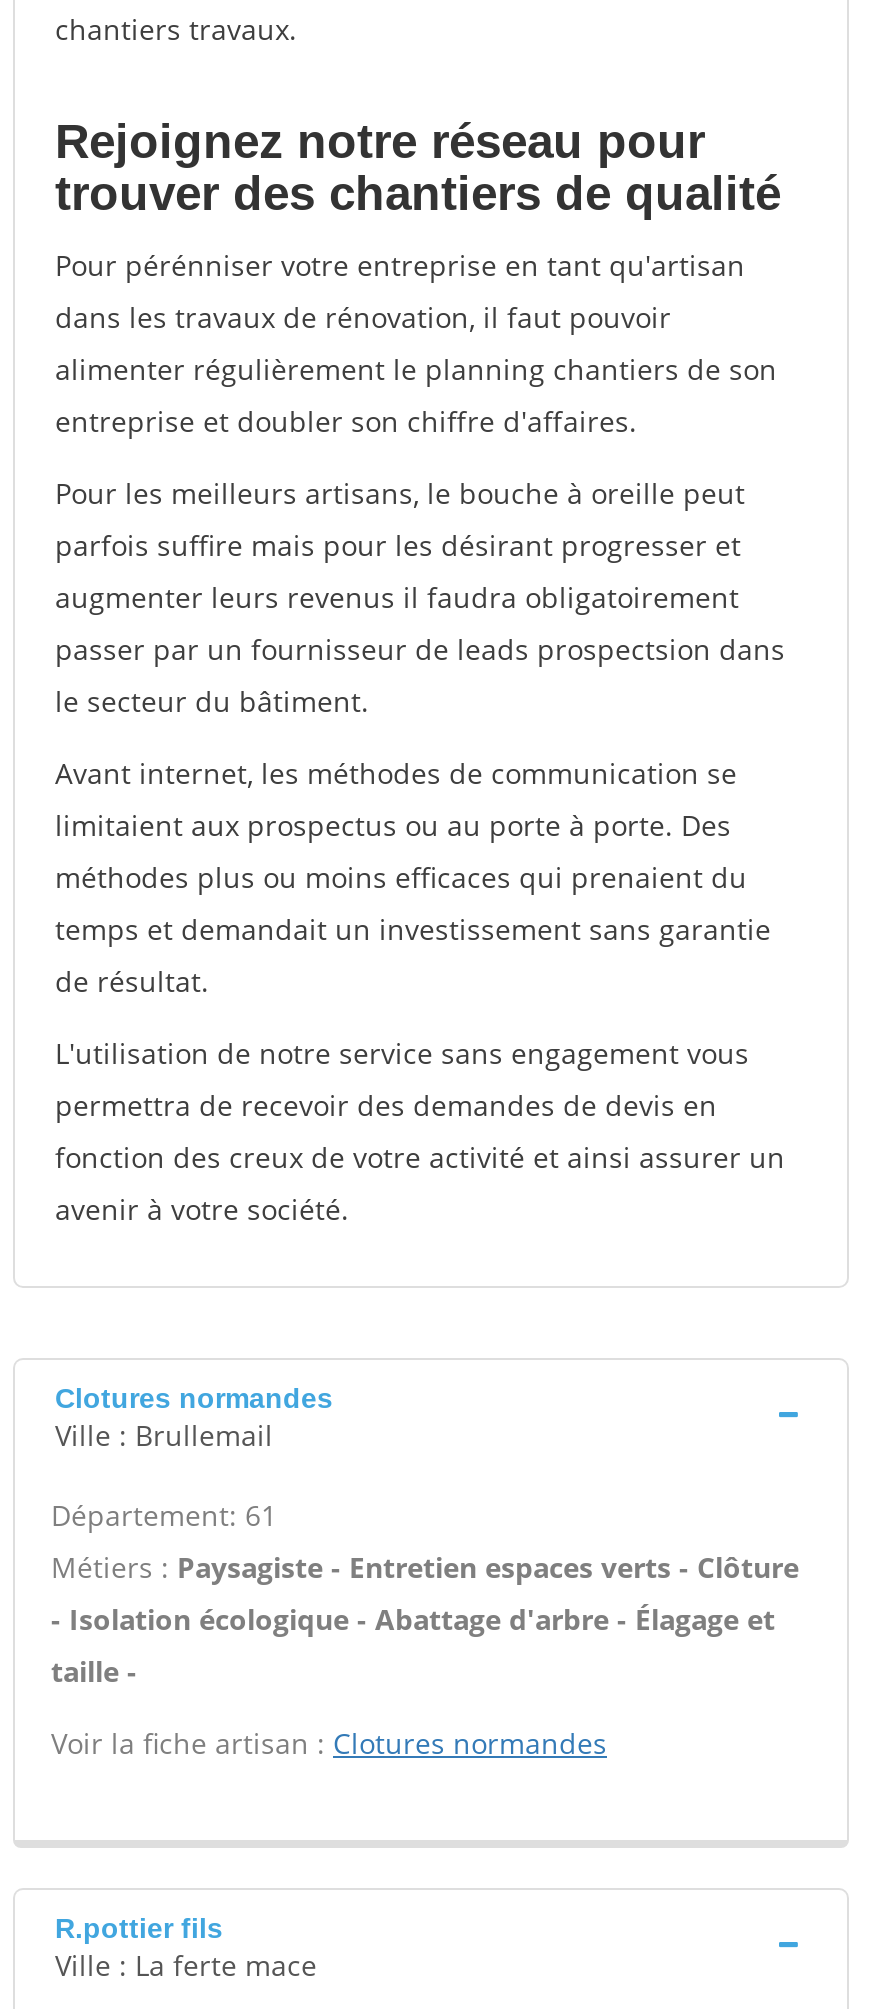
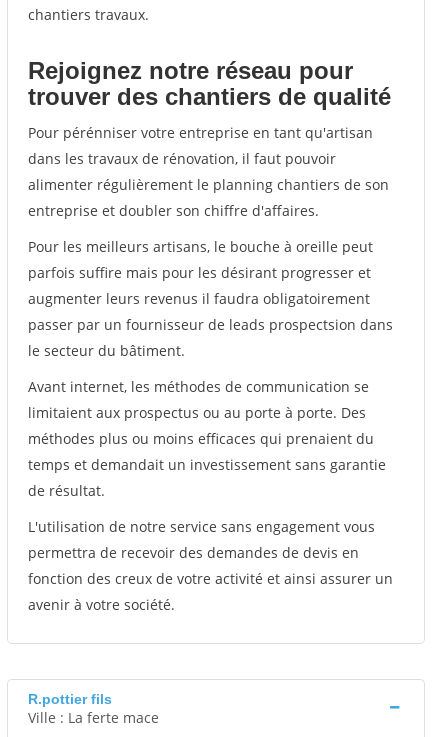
- Clotures normandes
- Ville : Brullemail
- Département: 61
- Métiers : Paysagiste - Entretien espaces verts - Clôture
- - Isolation écologique - Abattage d'arbre - Élagage et
- taille -
- Voir la fiche artisan : Clotures normandes
